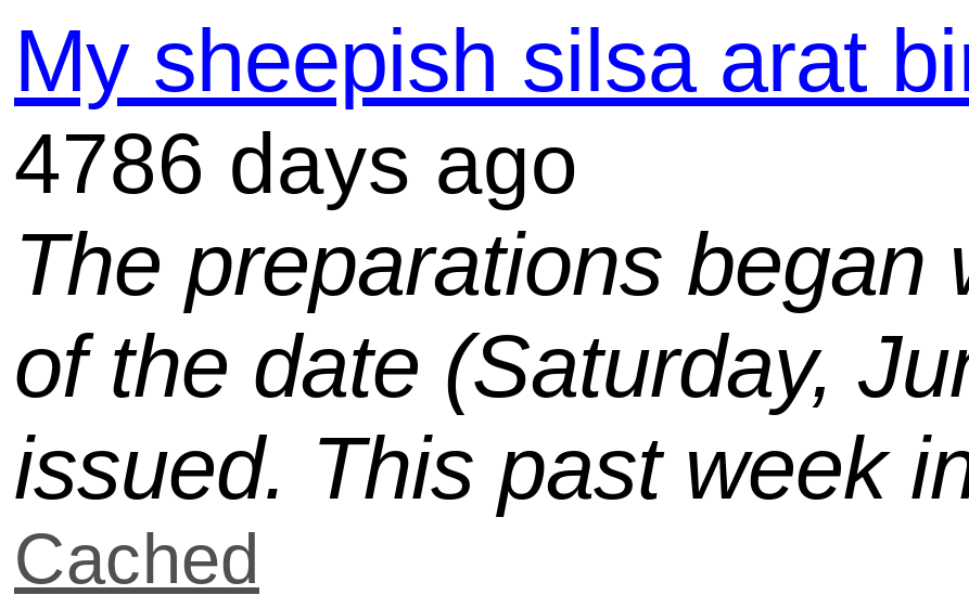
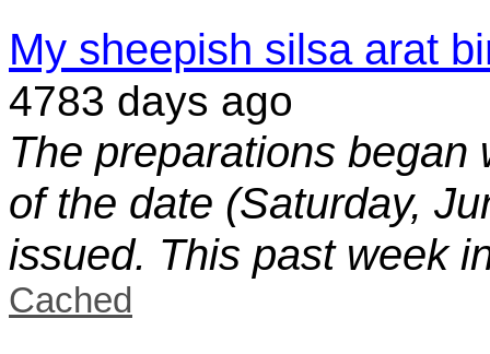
- 4786 days ago
+ 4783 days ago
